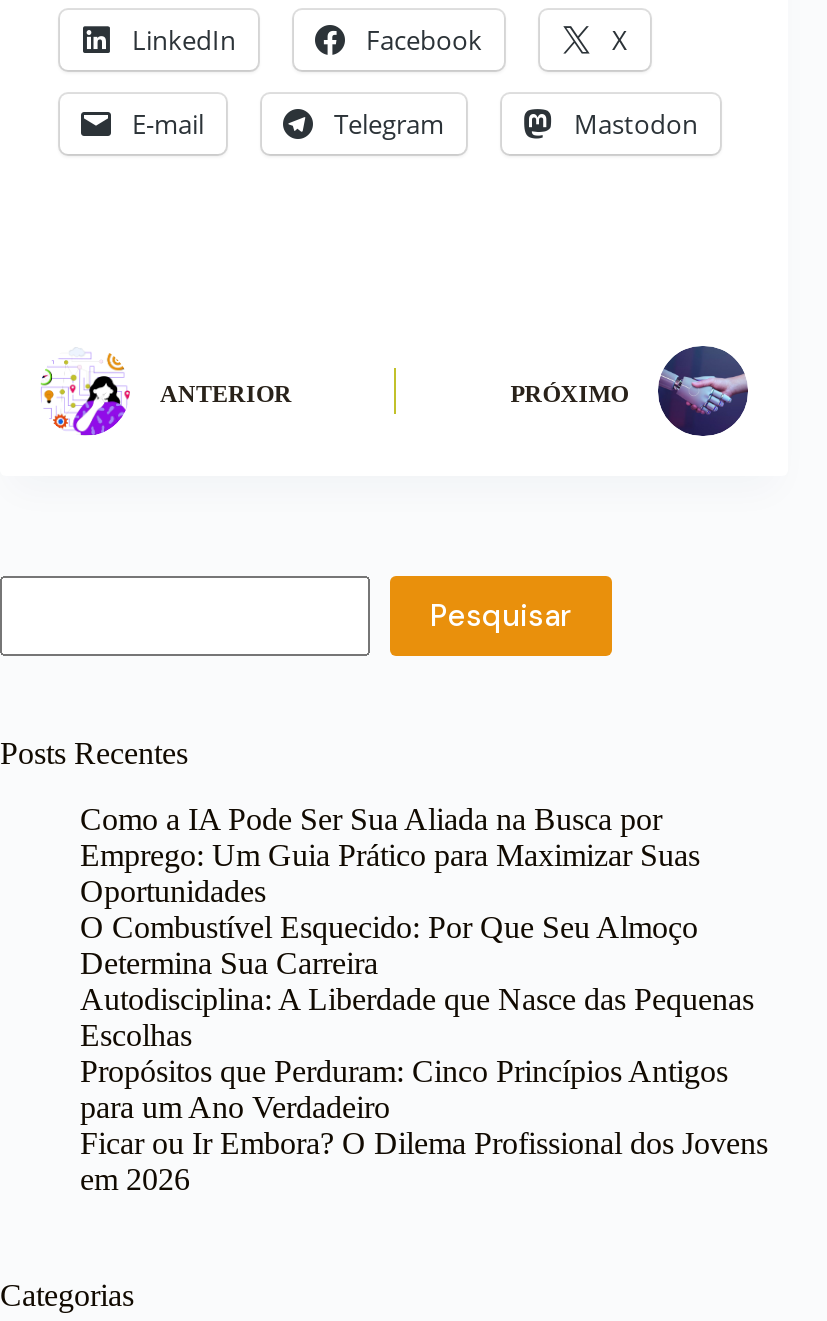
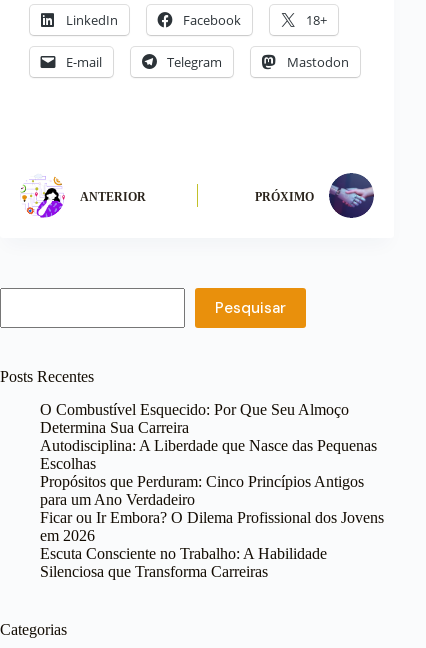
- X
+ 18+

- Como a IA Pode Ser Sua Aliada na Busca por
- Emprego: Um Guia Prático para Maximizar Suas
- Oportunidades

moved up: O Combustível Esquecido: Por Que Seu Almoço | Determina Sua Carreira | Autodisciplina: A Liberdade que Nasce das Pequenas | Escolhas | Propósitos que Perduram: Cinco Princípios Antigos | para um Ano Verdadeiro | Ficar ou Ir Embora? O Dilema Profissional dos Jovens | em 2026

+ Escuta Consciente no Trabalho: A Habilidade
+ Silenciosa que Transforma Carreiras
